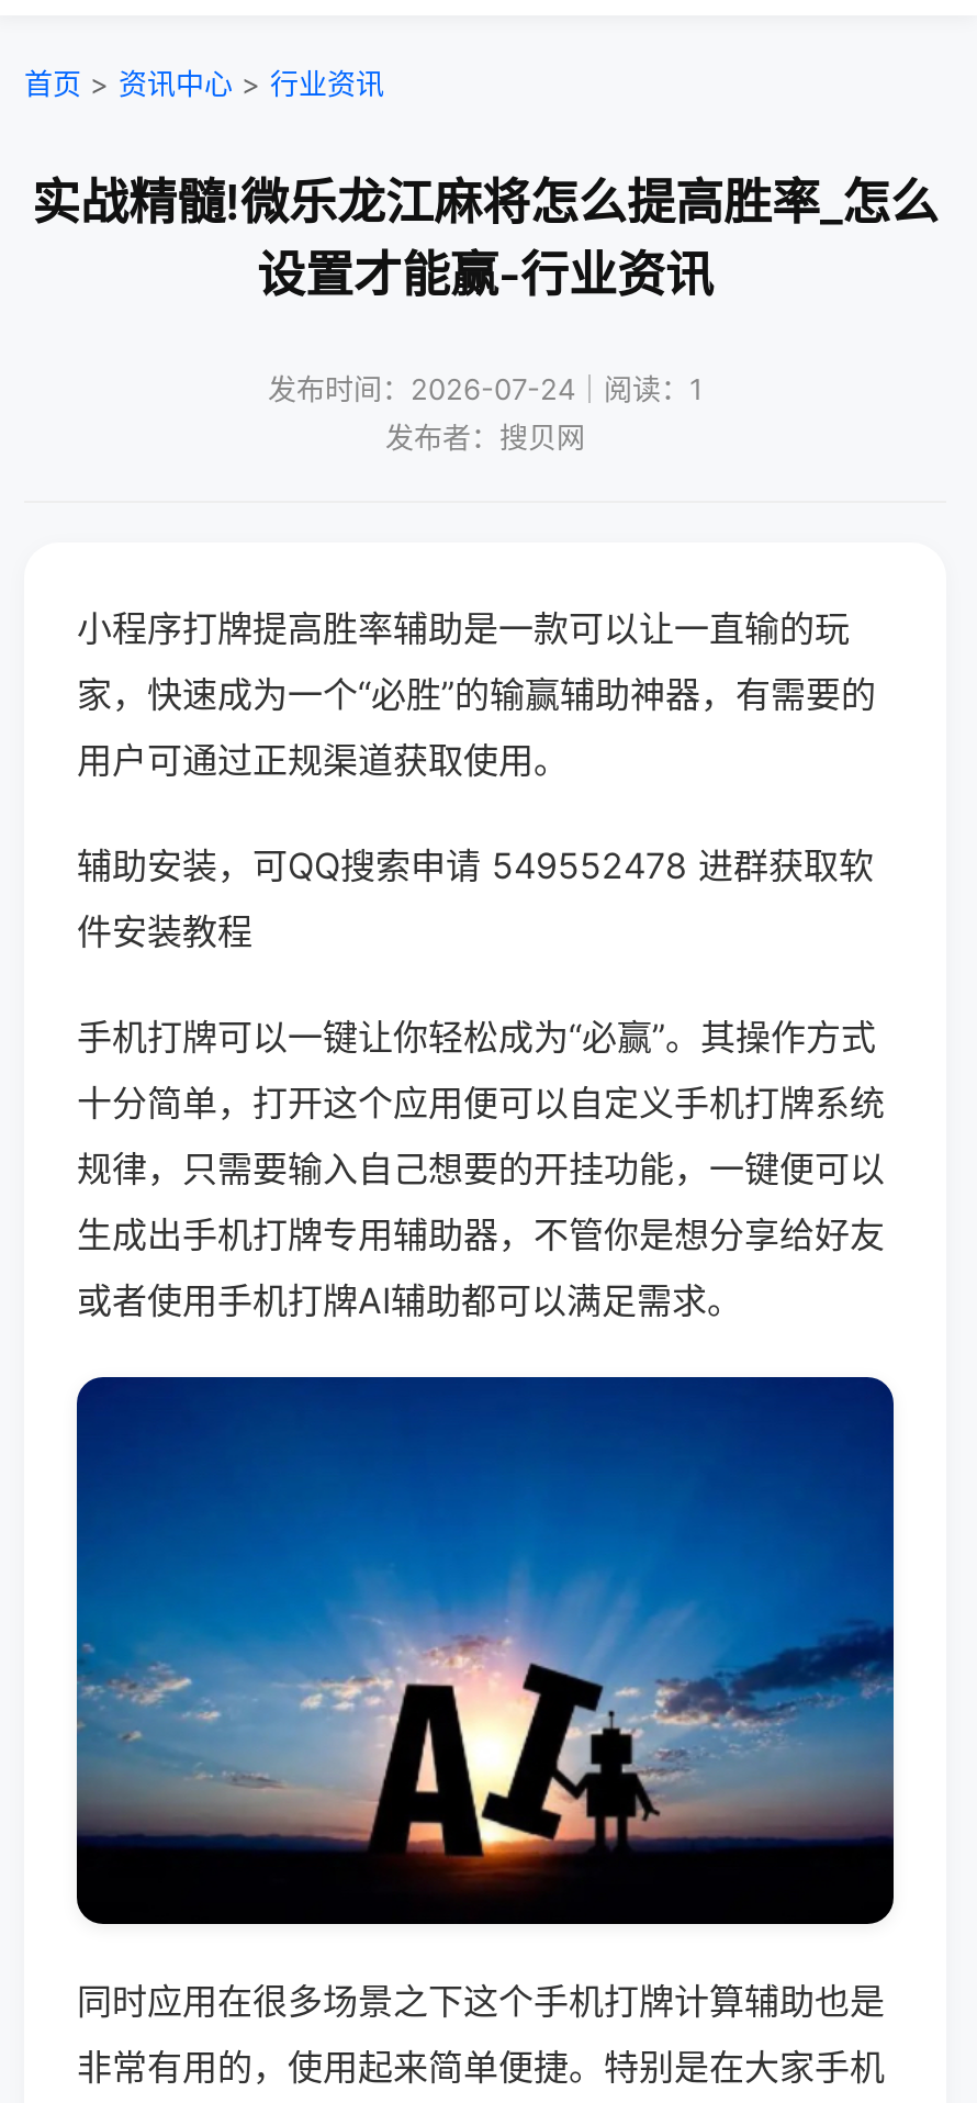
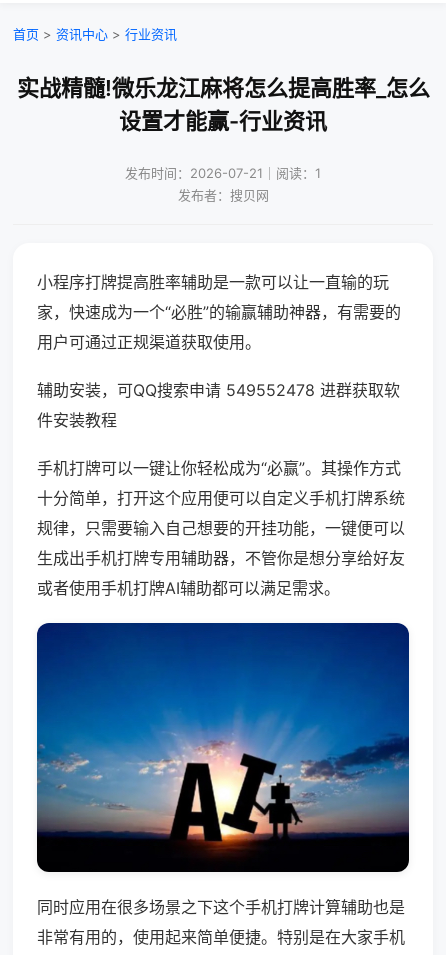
- 发布时间：2026-07-24｜阅读：1
+ 发布时间：2026-07-21｜阅读：1
